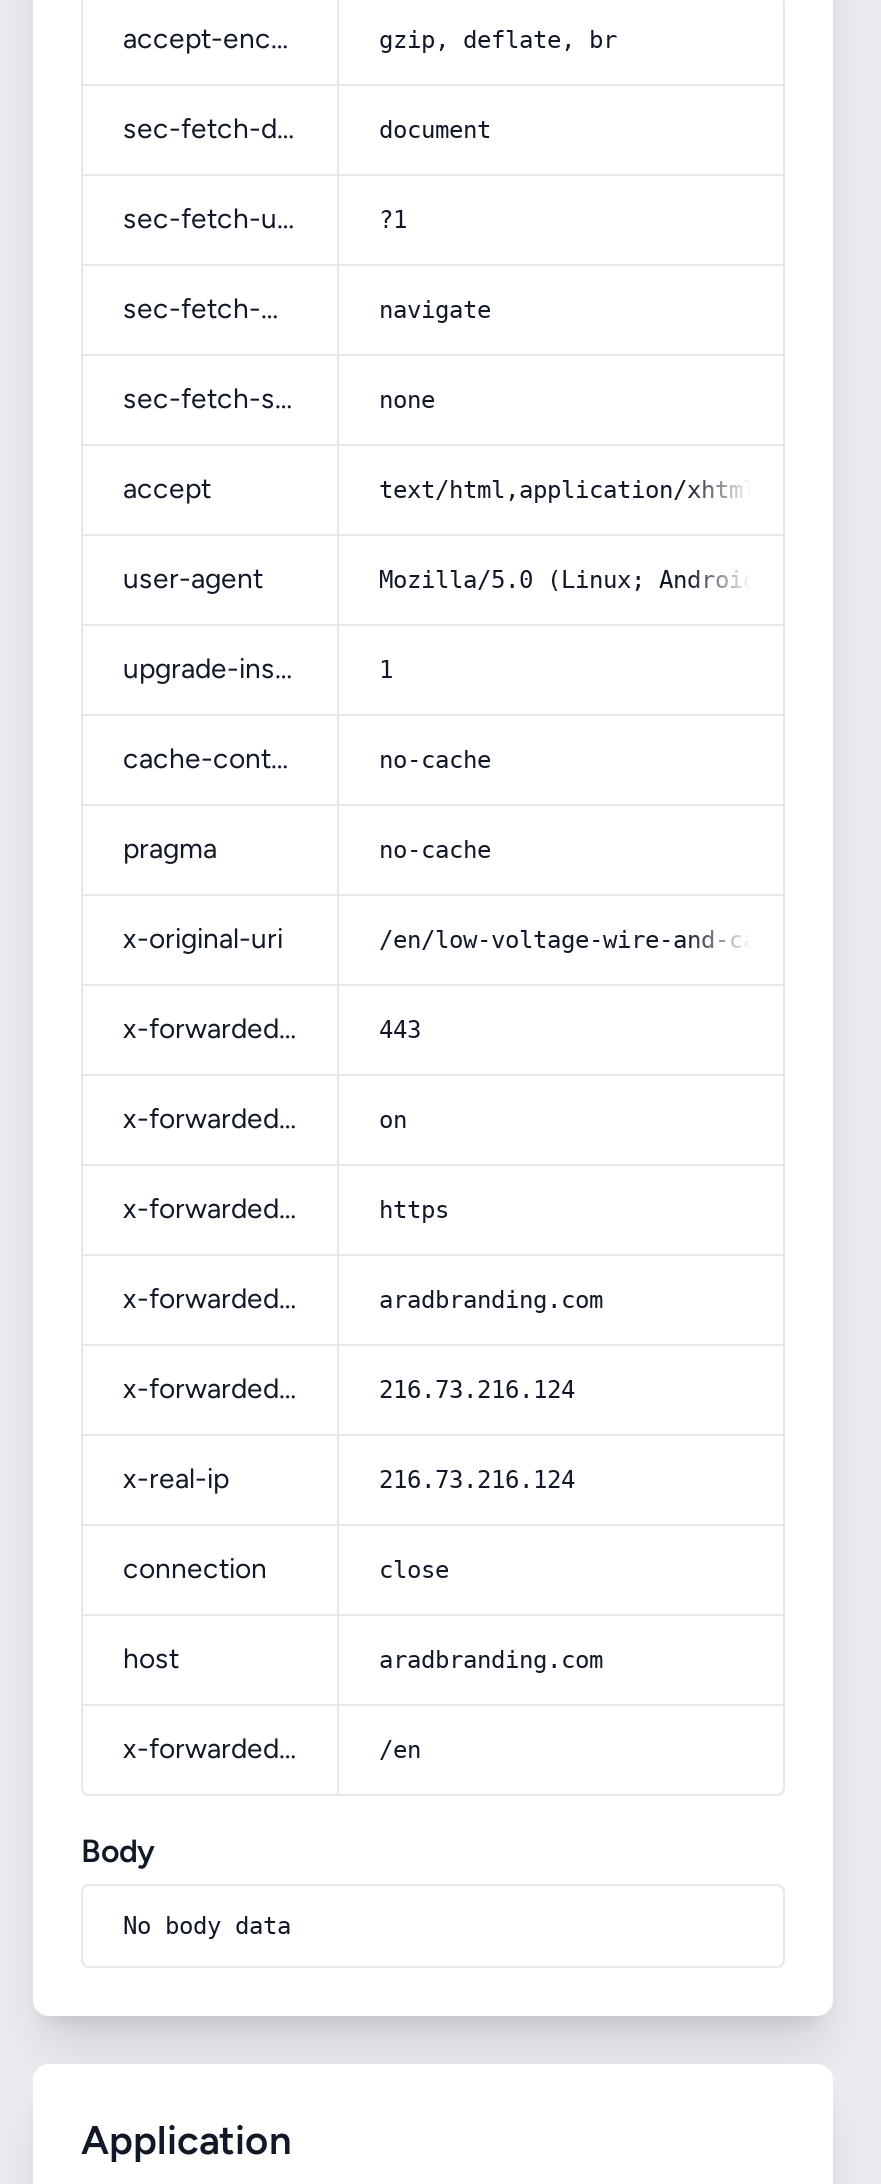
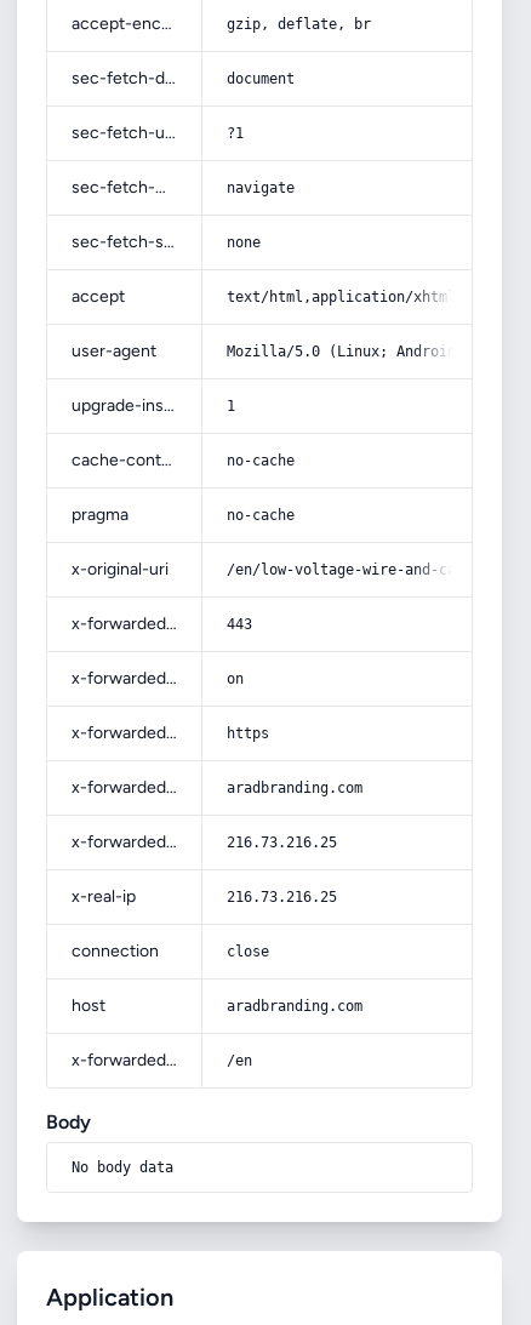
- 216.73.216.124
+ 216.73.216.25

- 216.73.216.124
+ 216.73.216.25
